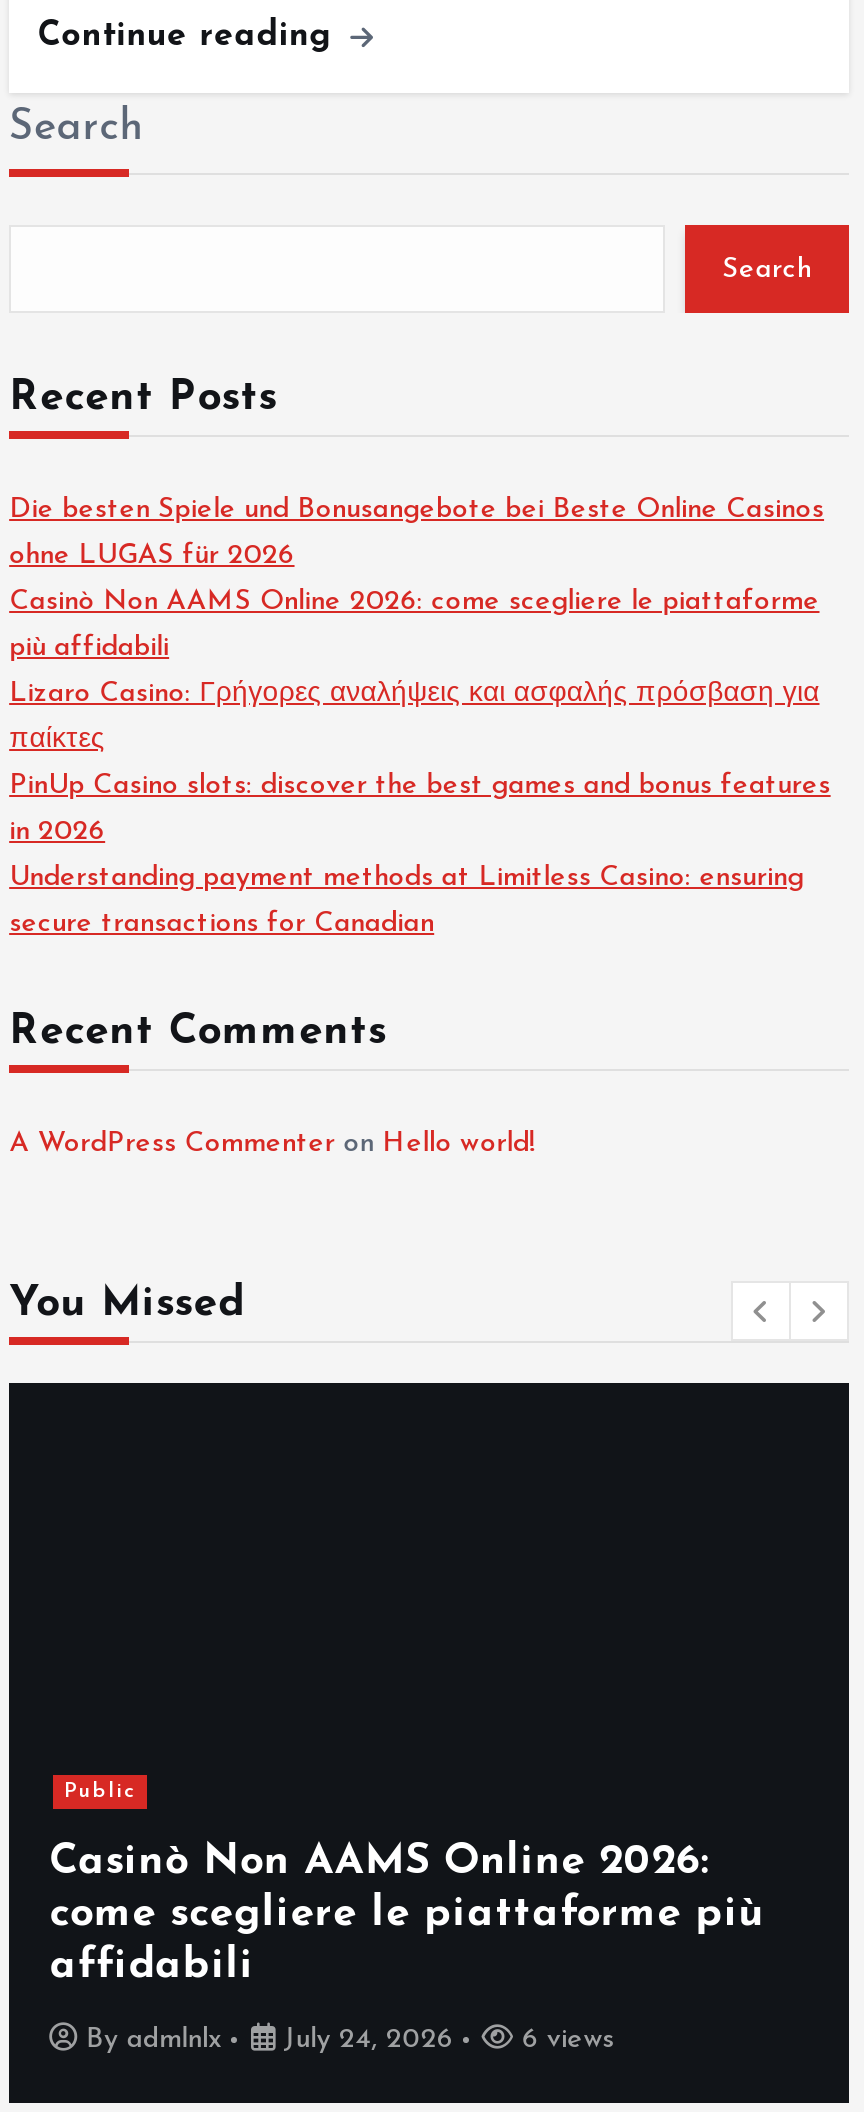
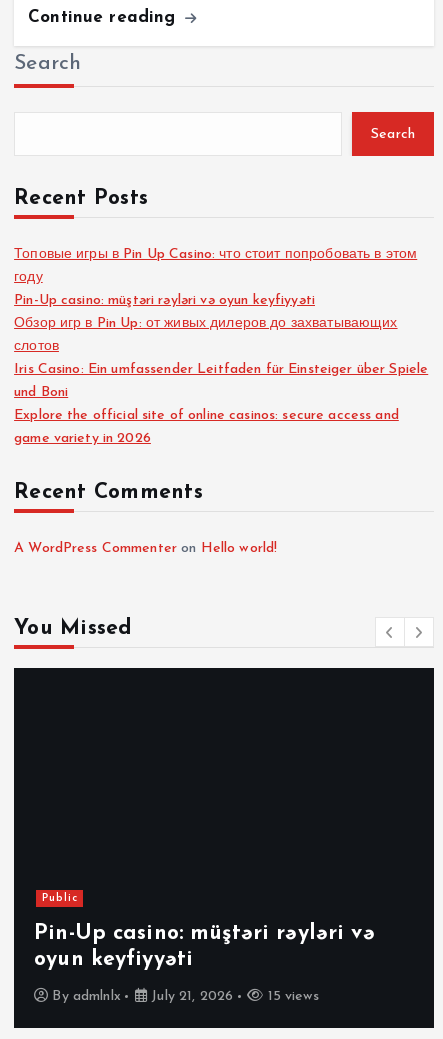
- Die besten Spiele und Bonusangebote bei Beste Online Casinos
- ohne LUGAS für 2026
- Casinò Non AAMS Online 2026: come scegliere le piattaforme
- più affidabili
- Lizaro Casino: Γρήγορες αναλήψεις και ασφαλής πρόσβαση για
- παίκτες
- PinUp Casino slots: discover the best games and bonus features
- in 2026
- Understanding payment methods at Limitless Casino: ensuring
- secure transactions for Canadian
+ Топовые игры в Pin Up Casino: что стоит попробовать в этом
+ году
+ Pin-Up casino: müştəri rəyləri və oyun keyfiyyəti
+ Обзор игр в Pin Up: от живых дилеров до захватывающих
+ слотов
+ Iris Casino: Ein umfassender Leitfaden für Einsteiger über Spiele
+ und Boni
+ Explore the official site of online casinos: secure access and
+ game variety in 2026

- Casinò Non AAMS Online 2026:
- come scegliere le piattaforme più
- affidabili
+ Pin-Up casino: müştəri rəyləri və
+ oyun keyfiyyəti

- By admlnlx July 24, 2026
+ By admlnlx July 21, 2026

- 6 views
+ 15 views
